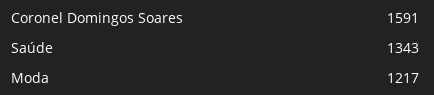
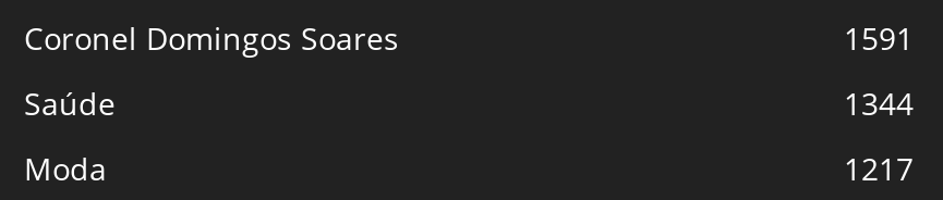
- 1343
+ 1344
